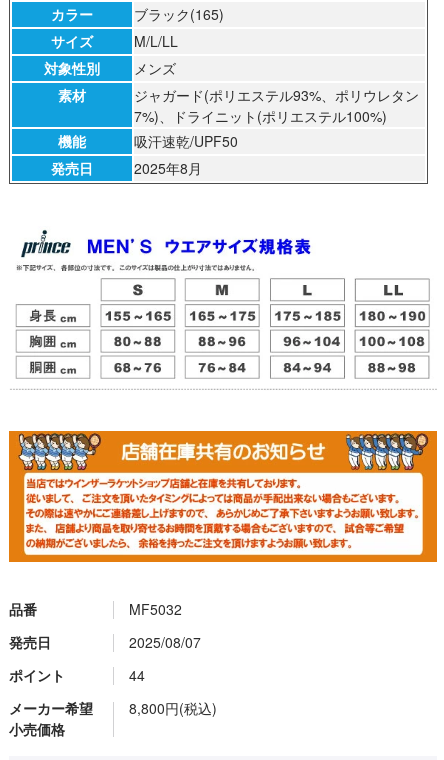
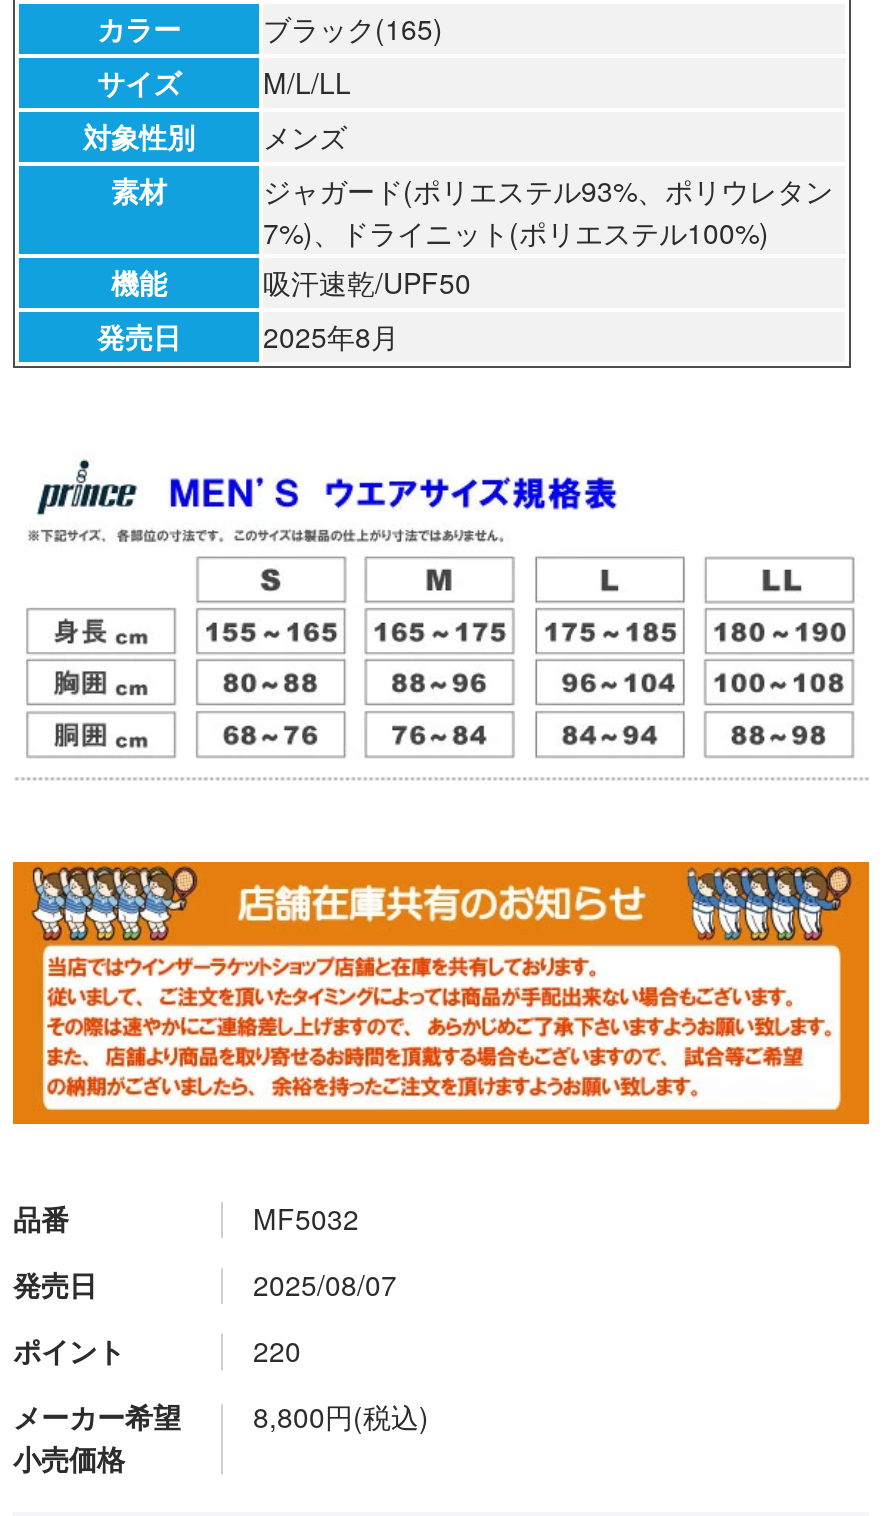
- 44
+ 220
